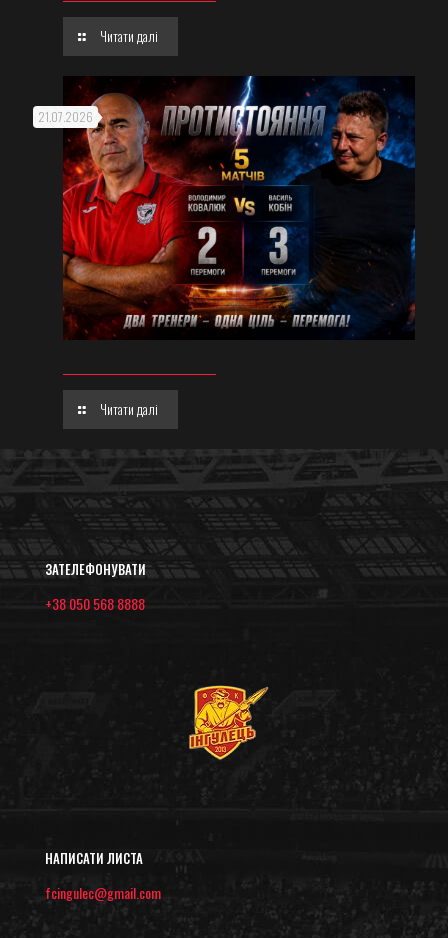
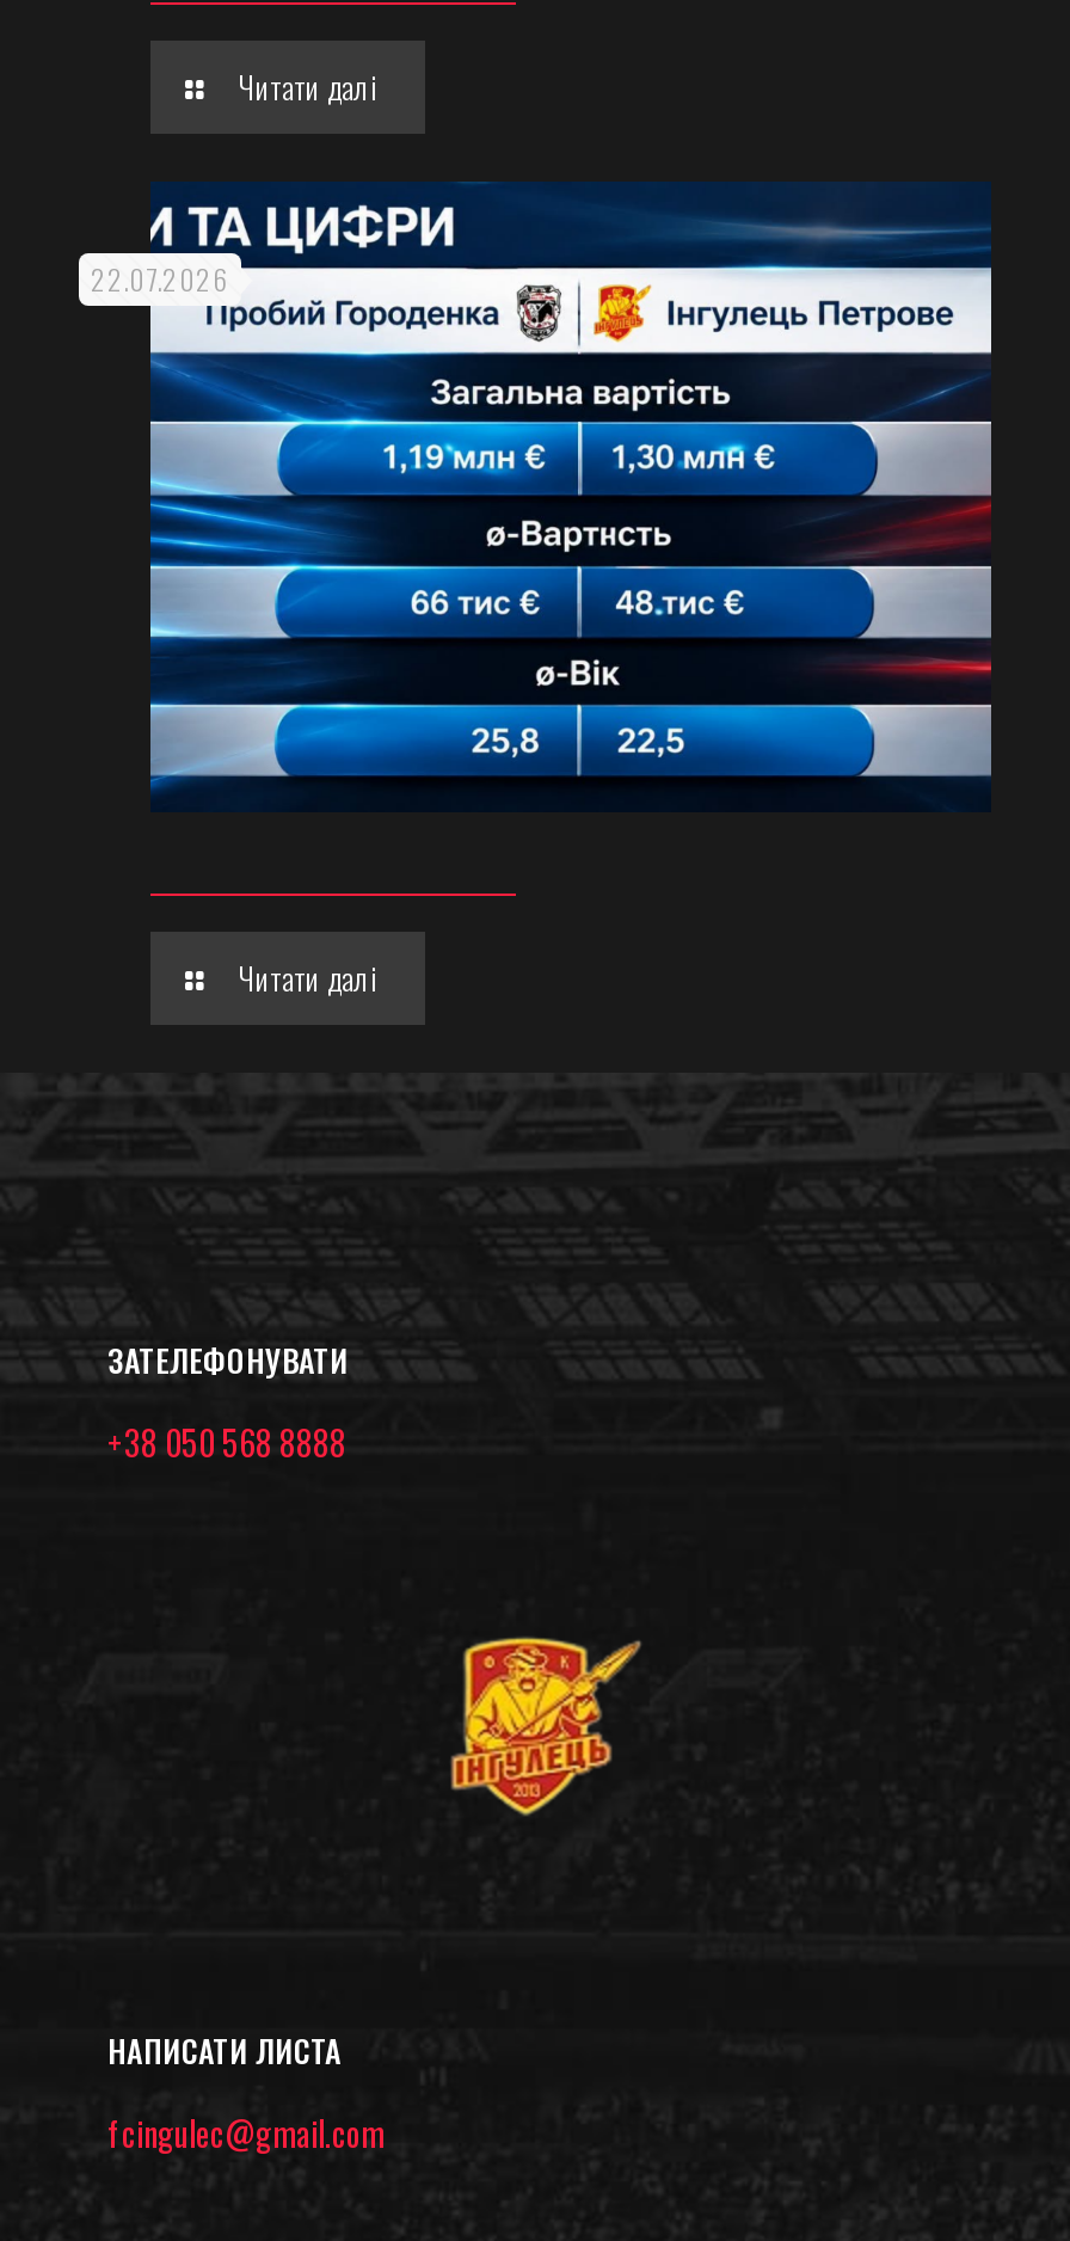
- [image]
- 21.07.2026
+ [image]
+ 22.07.2026
